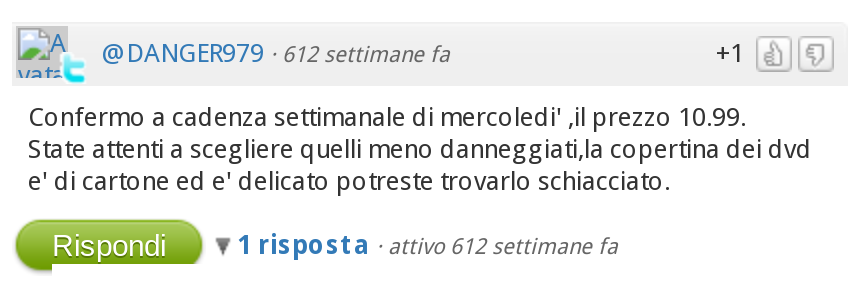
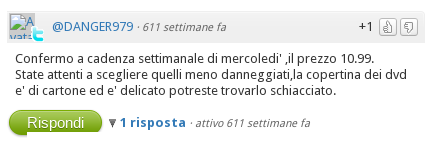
- @DANGER979 · 612 settimane fa
+ @DANGER979 · 611 settimane fa

- 1 risposta · attivo 612 settimane fa
+ 1 risposta · attivo 611 settimane fa
